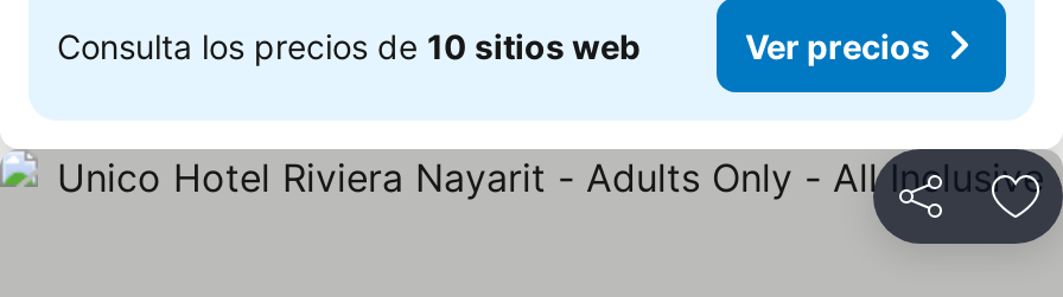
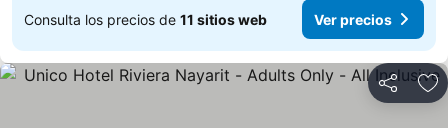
- Consulta los precios de 10 sitios web
+ Consulta los precios de 11 sitios web
